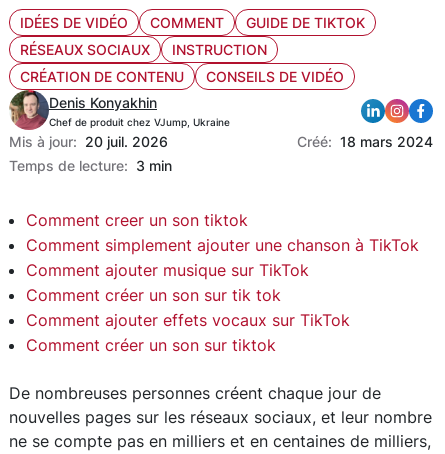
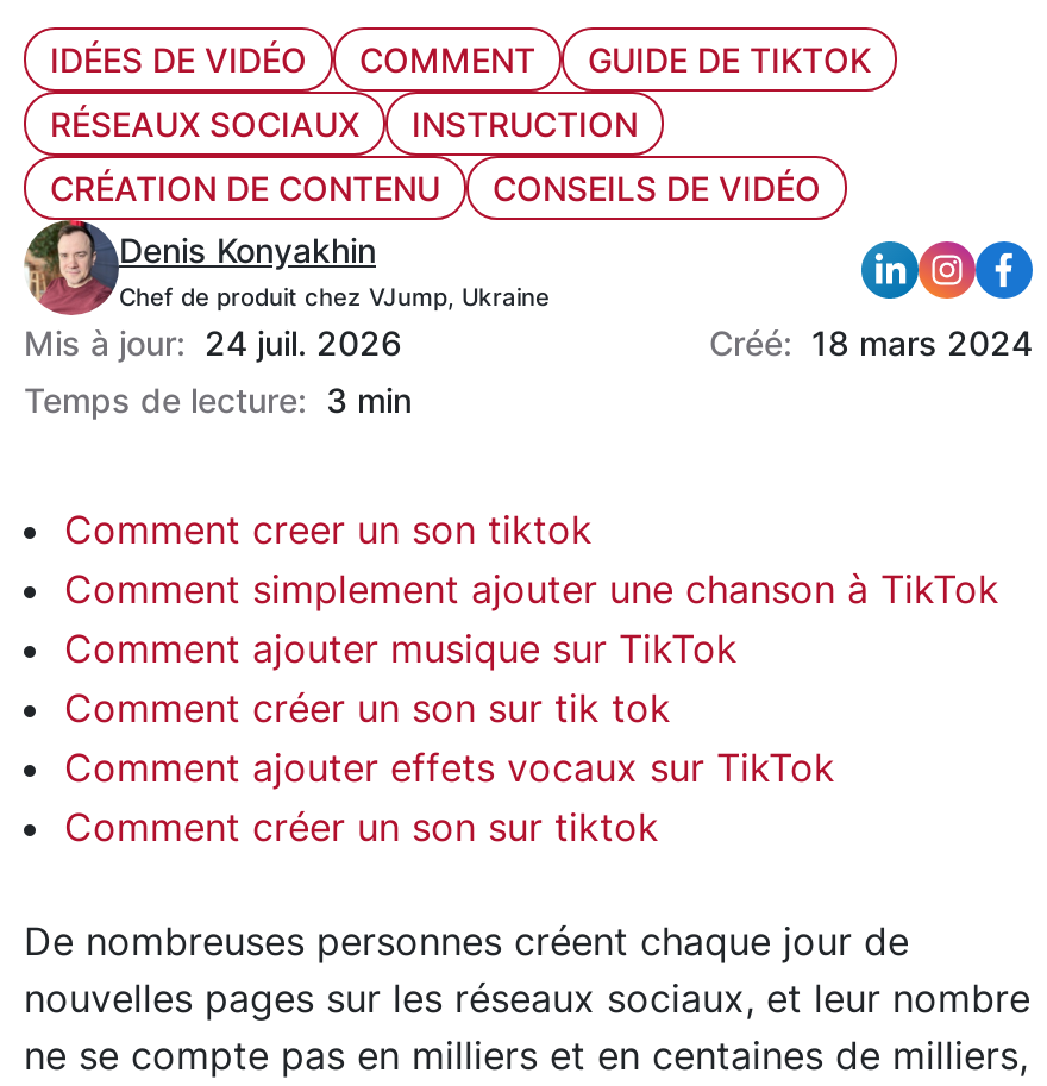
- Mis à jour: 20 juil. 2026
+ Mis à jour: 24 juil. 2026
